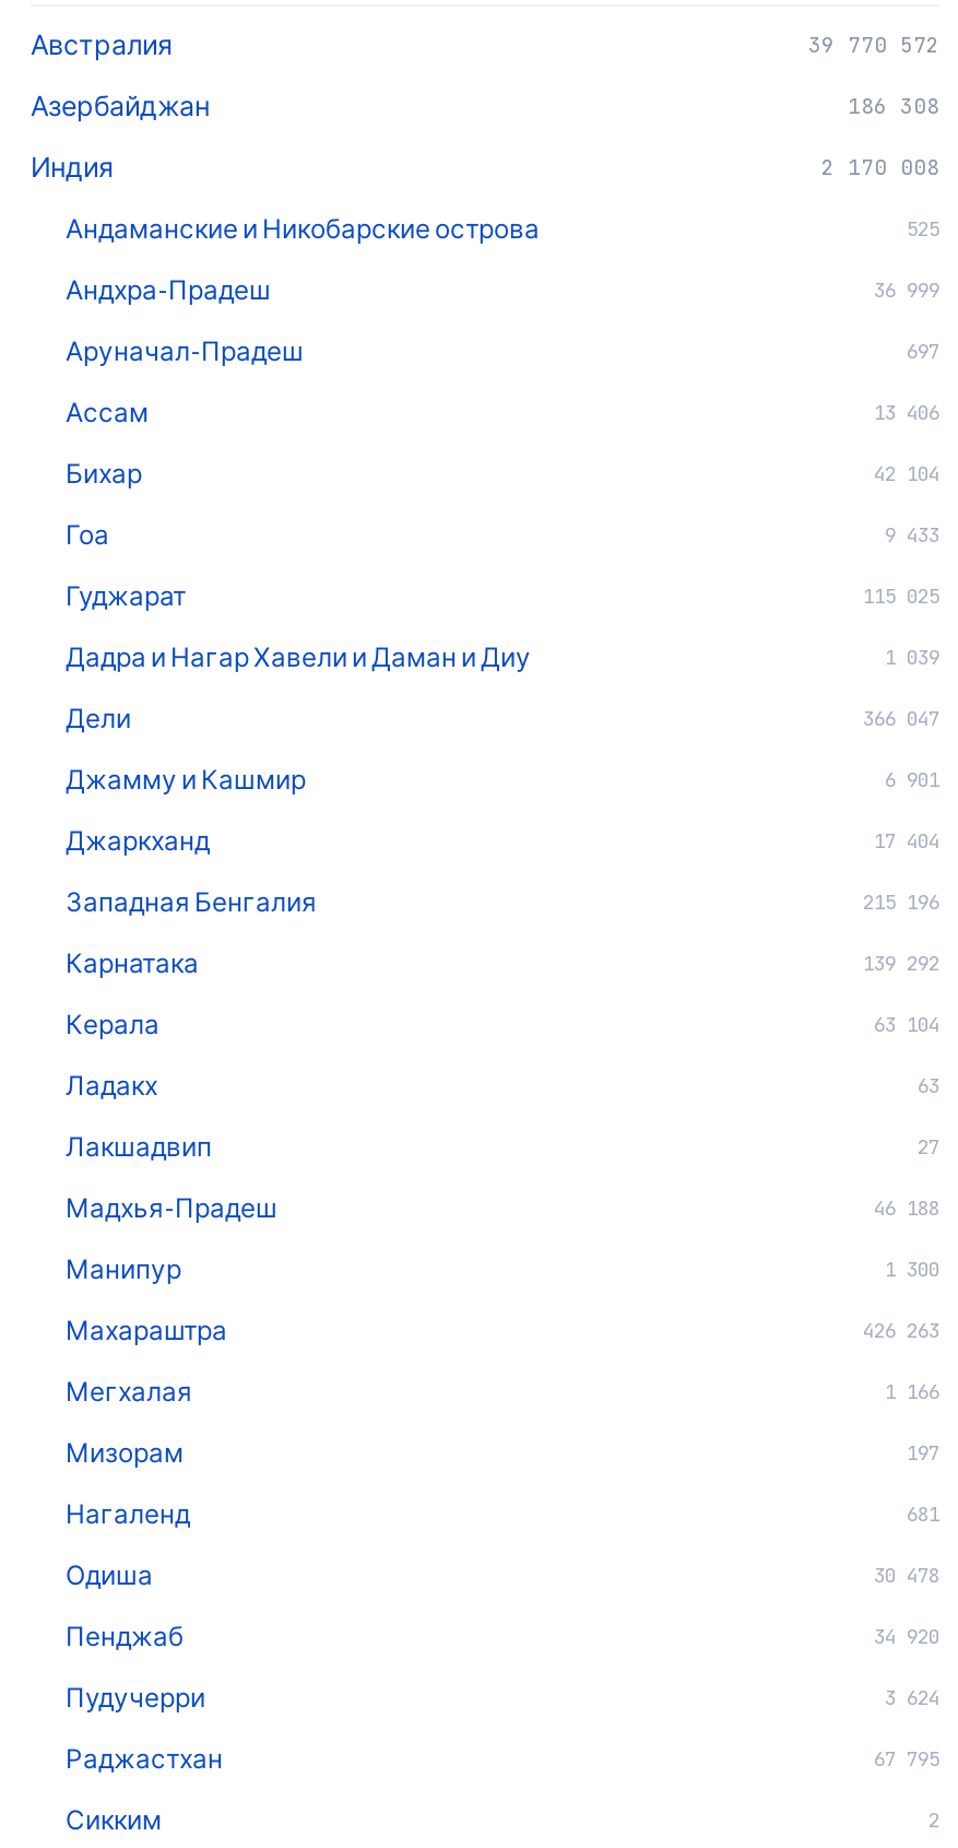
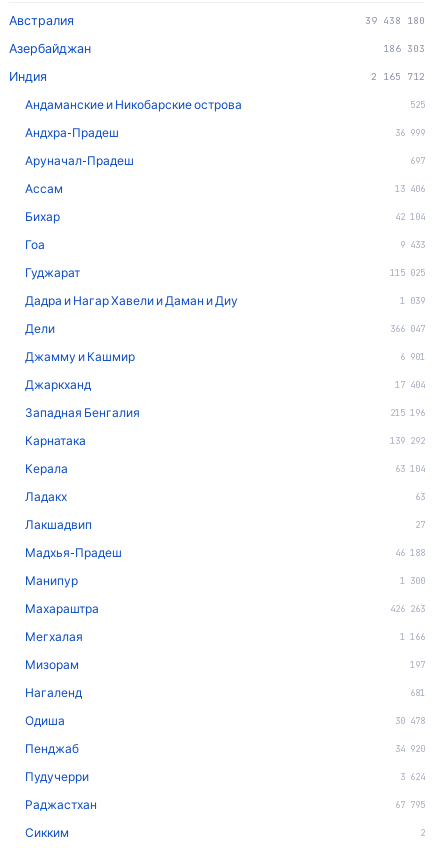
- 39 770 572
+ 39 438 180

- 186 308
+ 186 303

- 2 170 008
+ 2 165 712
